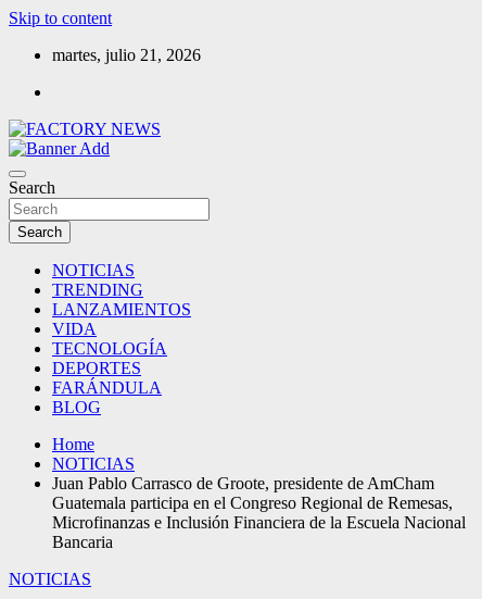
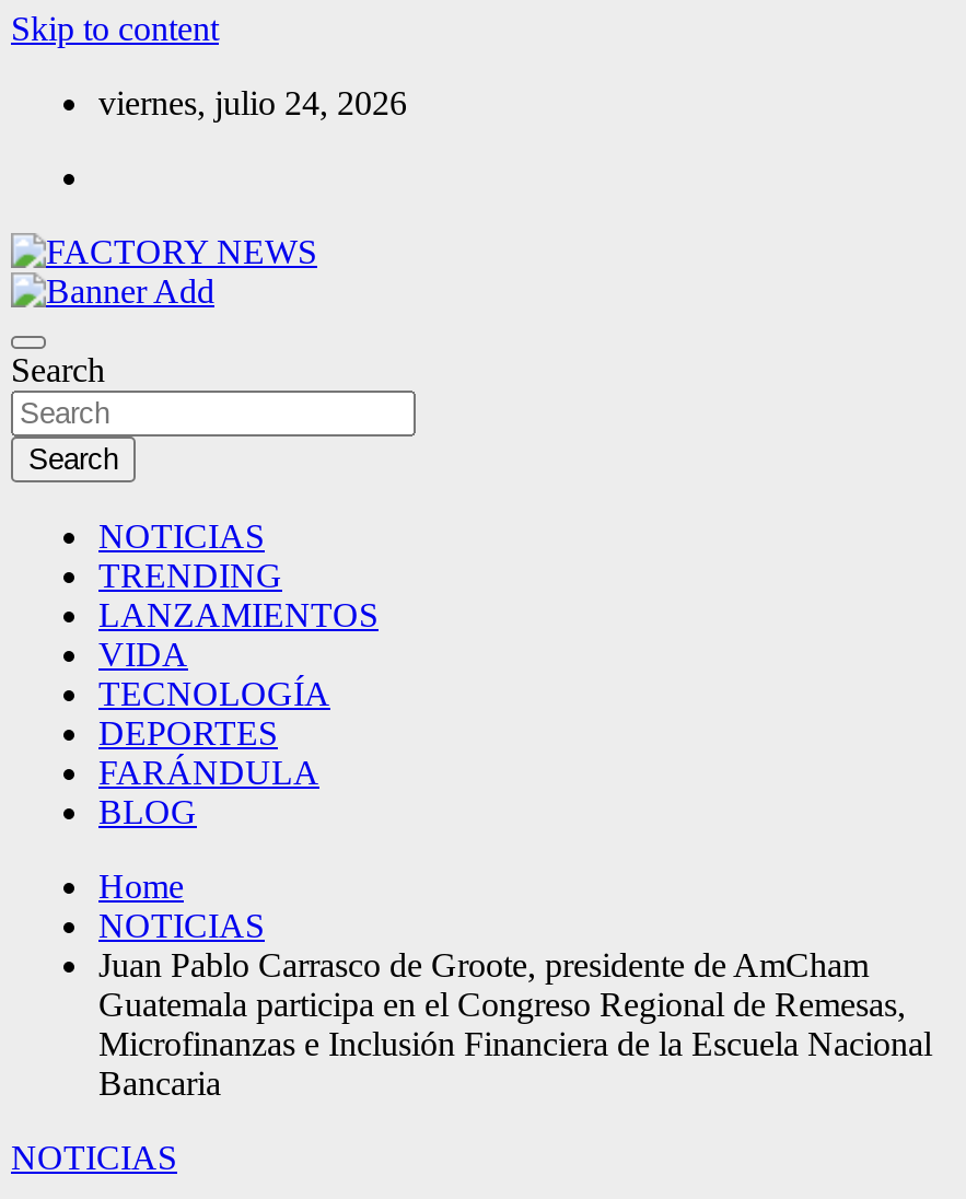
- martes, julio 21, 2026
+ viernes, julio 24, 2026
